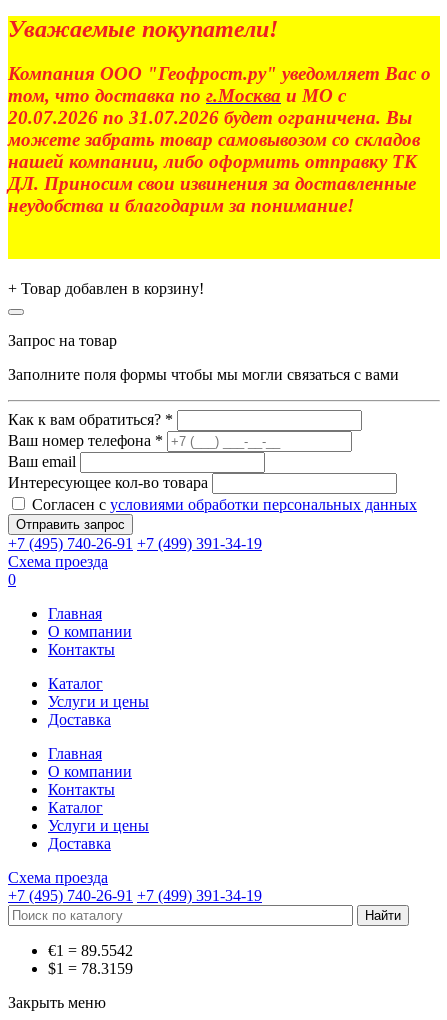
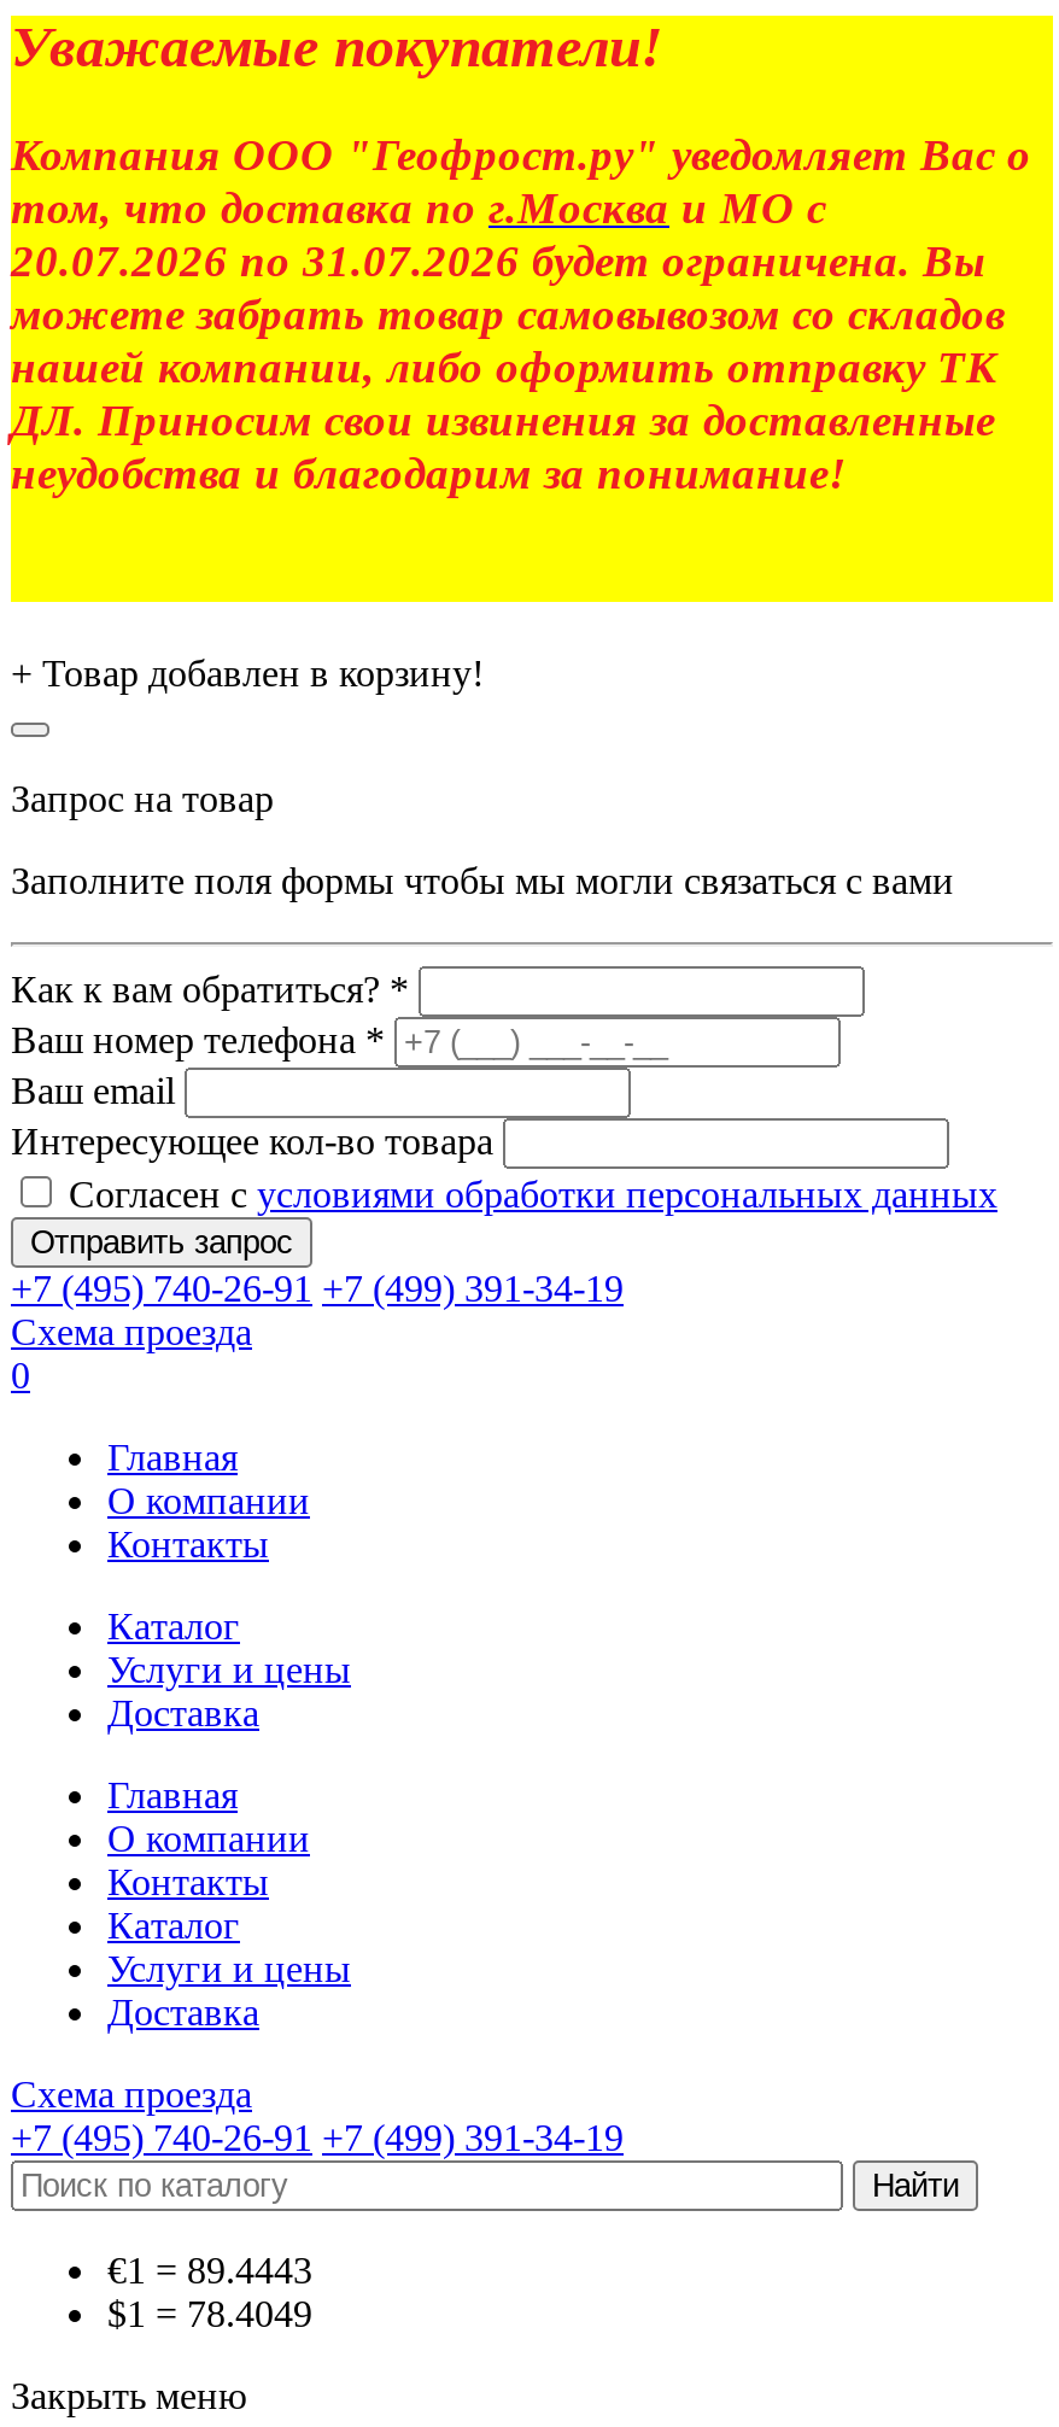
- €1 = 89.5542
+ €1 = 89.4443

- $1 = 78.3159
+ $1 = 78.4049
